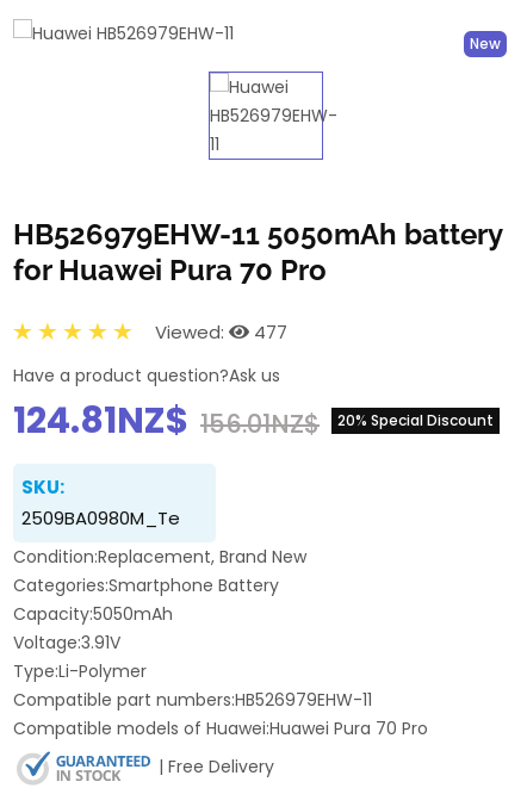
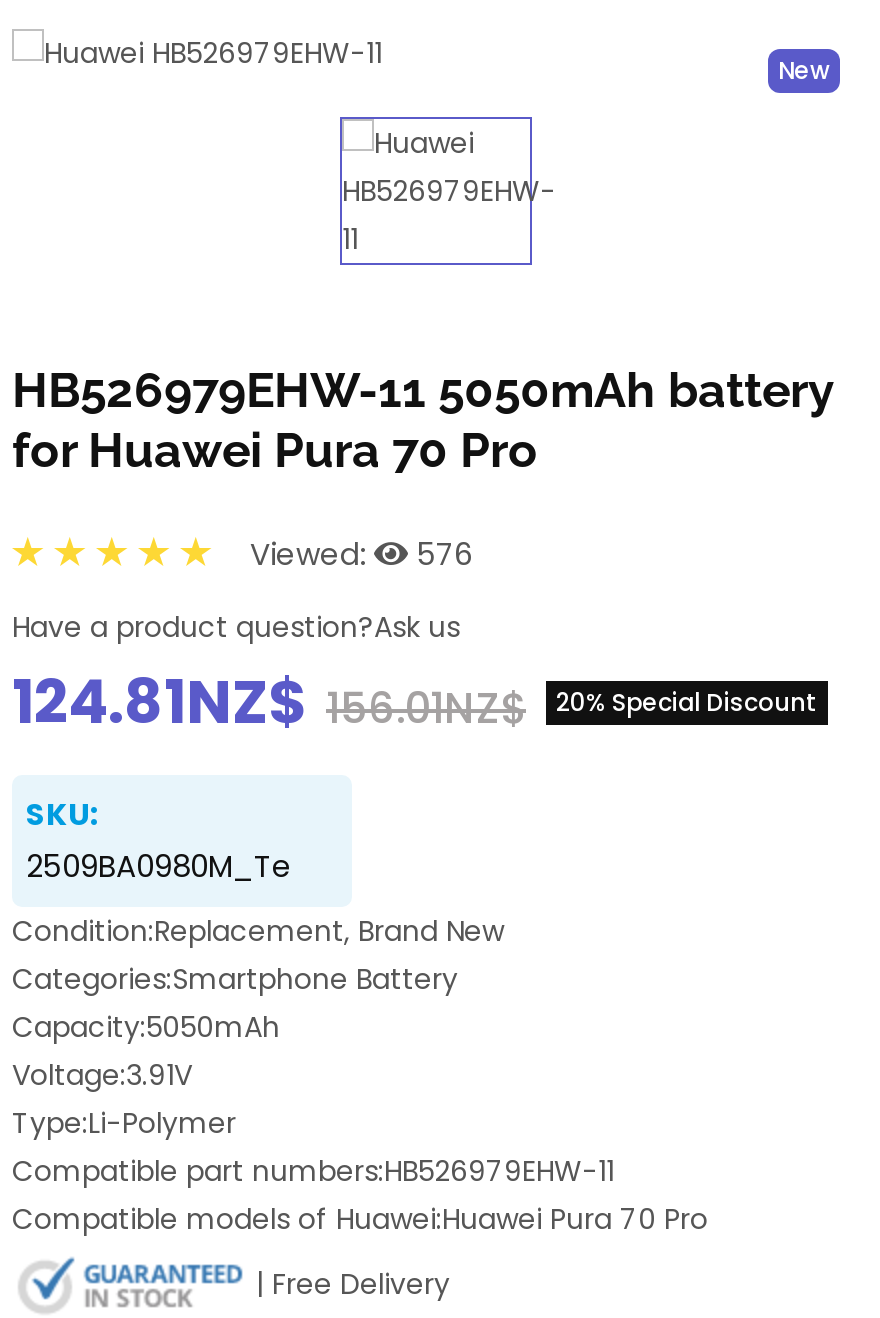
- Viewed: 477
+ Viewed: 576
